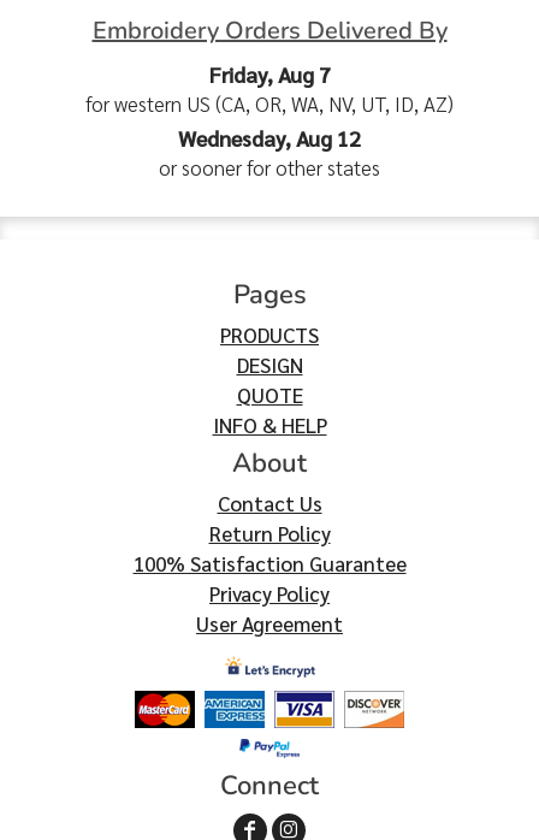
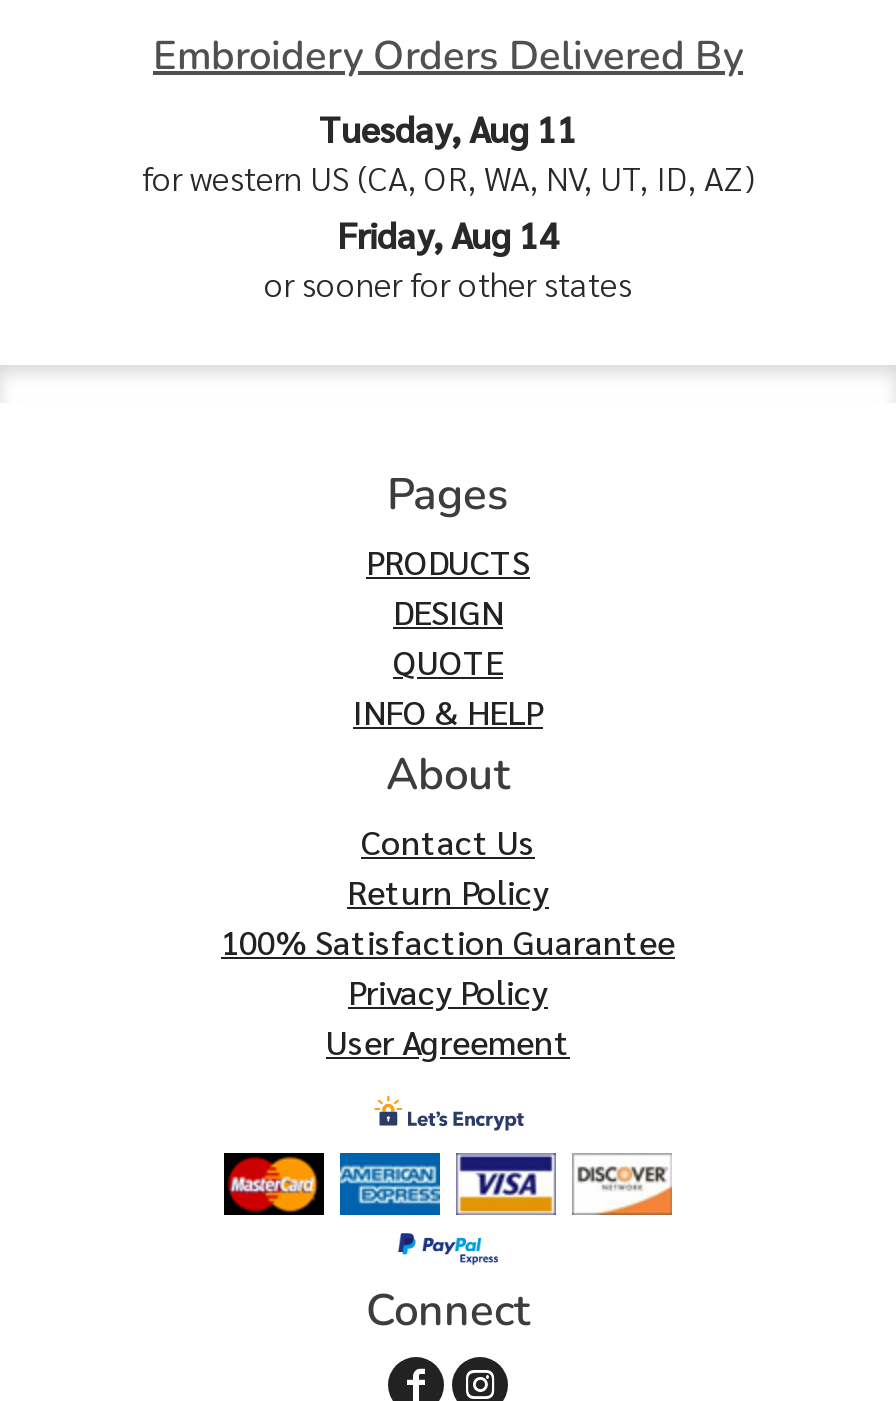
- Friday, Aug 7
+ Tuesday, Aug 11

- Wednesday, Aug 12
+ Friday, Aug 14
